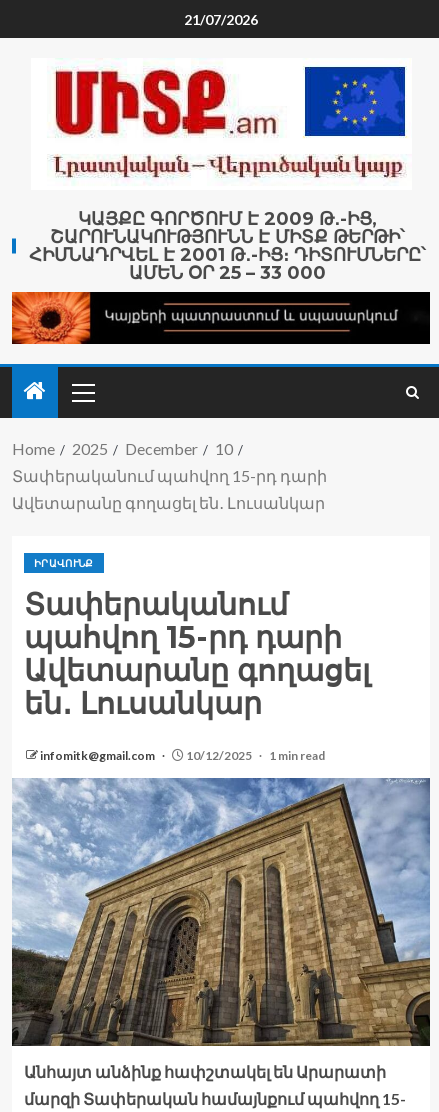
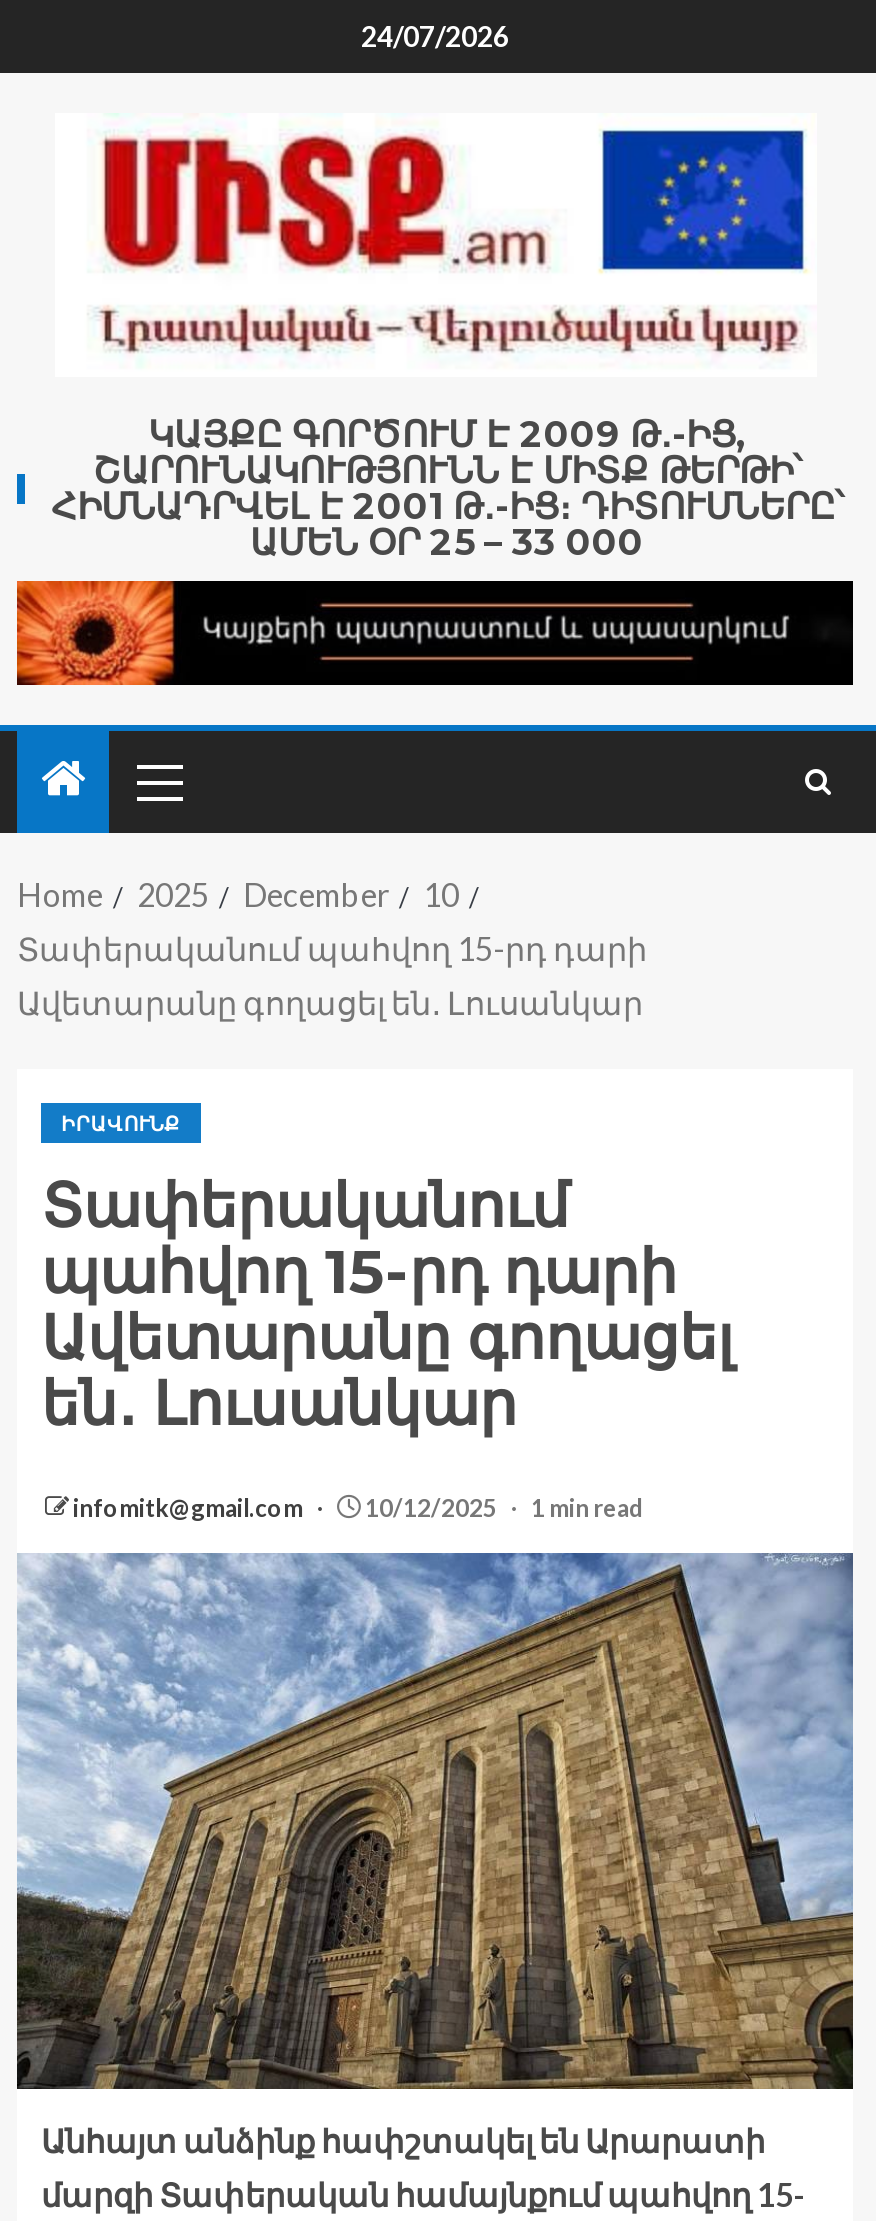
- 21/07/2026
+ 24/07/2026
